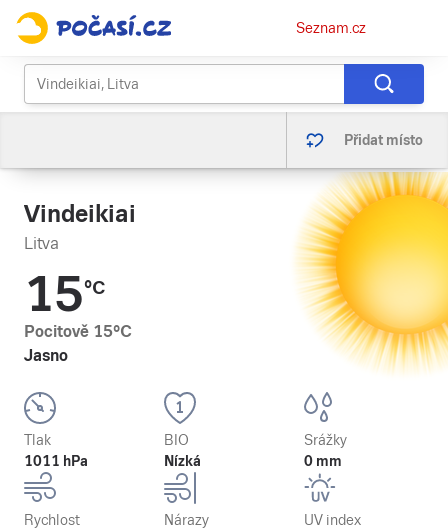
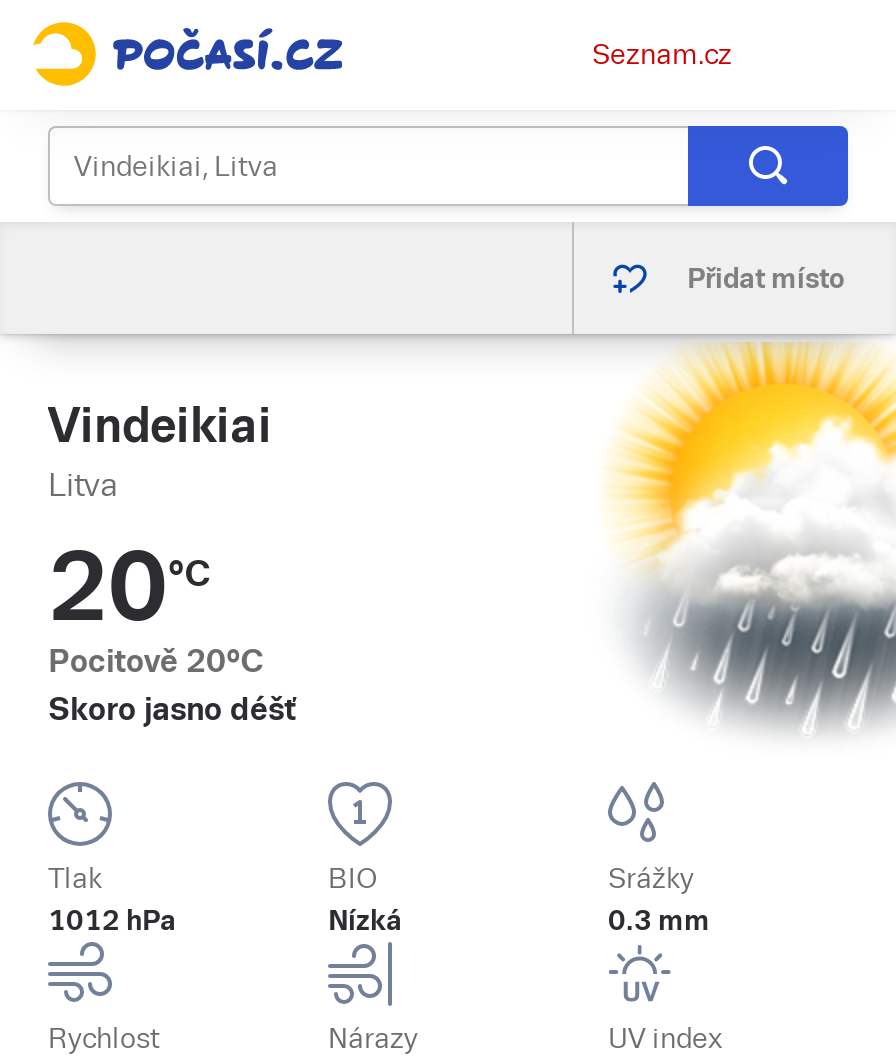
- [image]
+ [image]

- 15°C
- Pocitově 15°C
- Jasno
+ 20°C
+ Pocitově 20°C
+ Skoro jasno déšť

- 1011 hPa
+ 1012 hPa

- 0 mm
+ 0.3 mm
